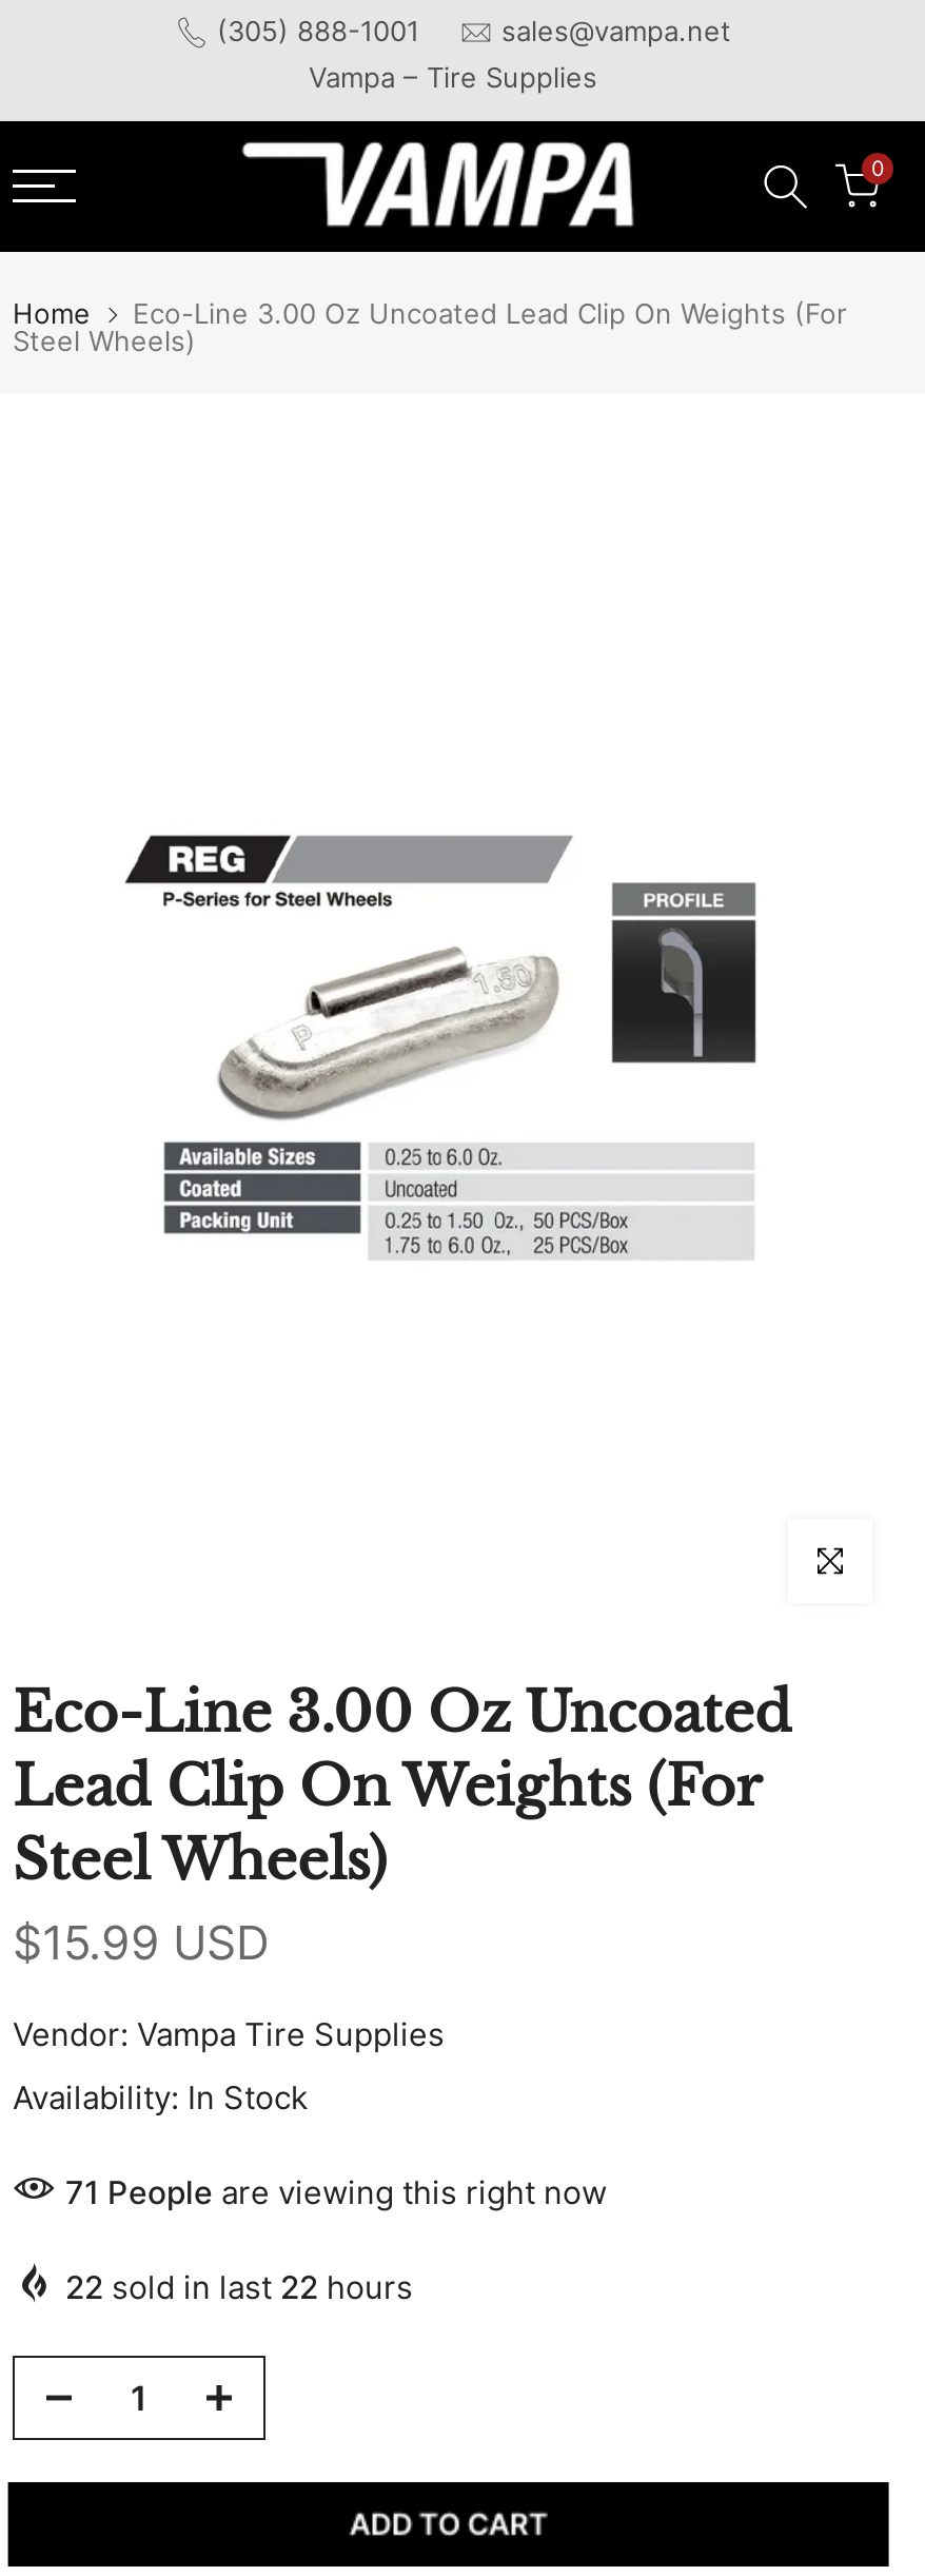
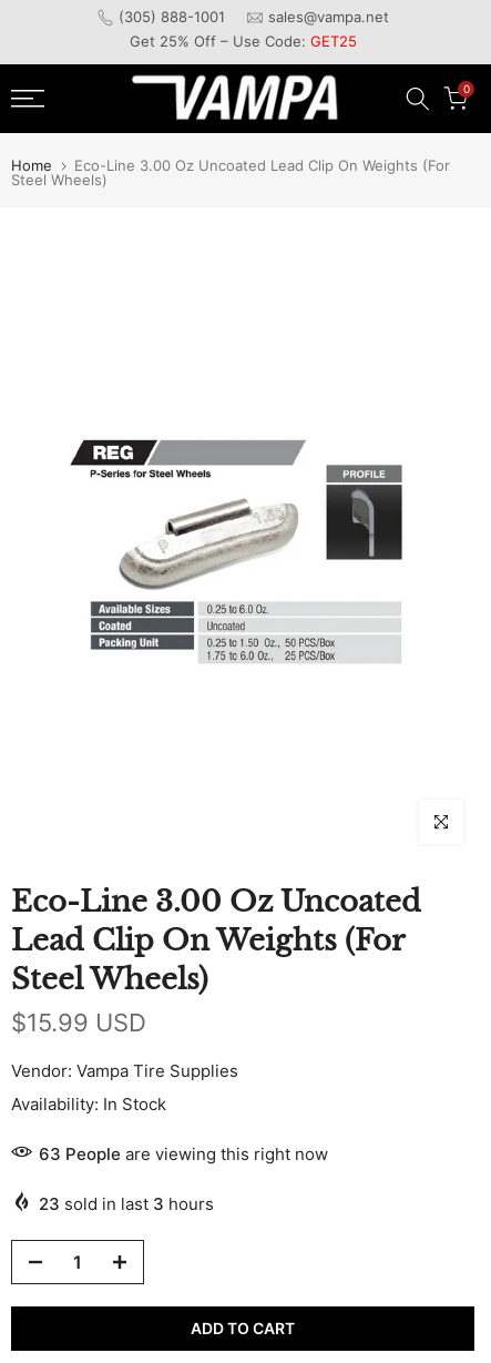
- Vampa – Tire Supplies
+ Get 25% Off – Use Code: GET25

- 71 People are viewing this right now
+ 63 People are viewing this right now

- 22 sold in last 22 hours
+ 23 sold in last 3 hours
